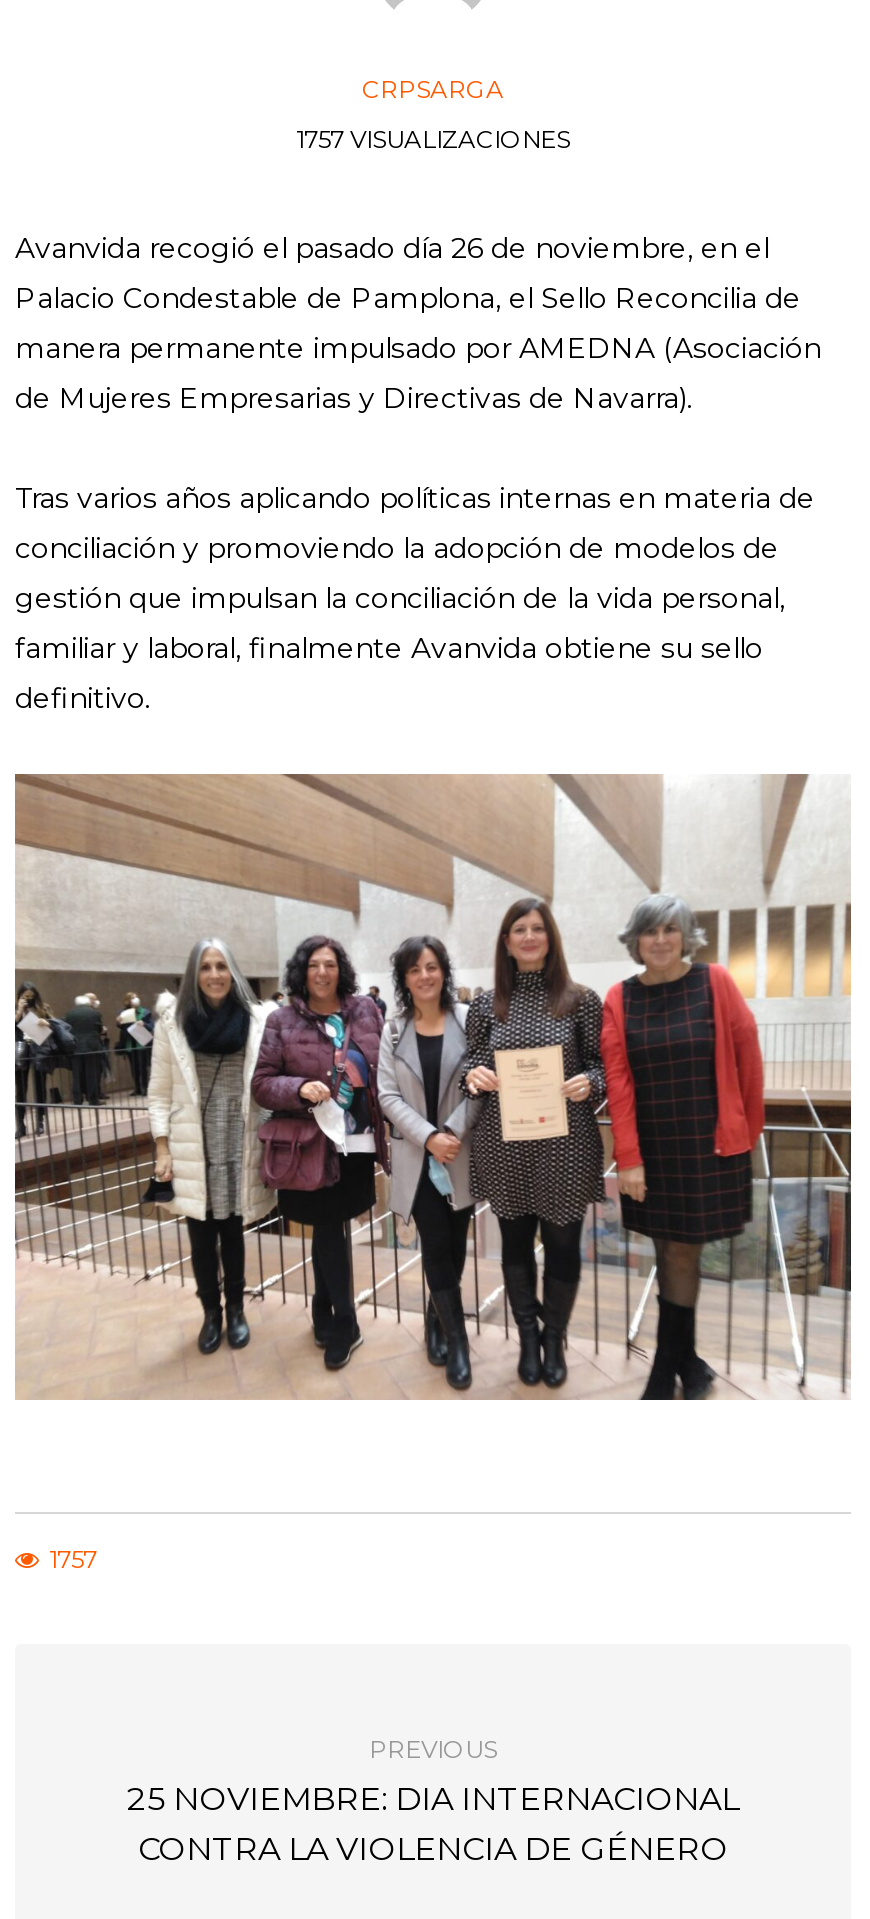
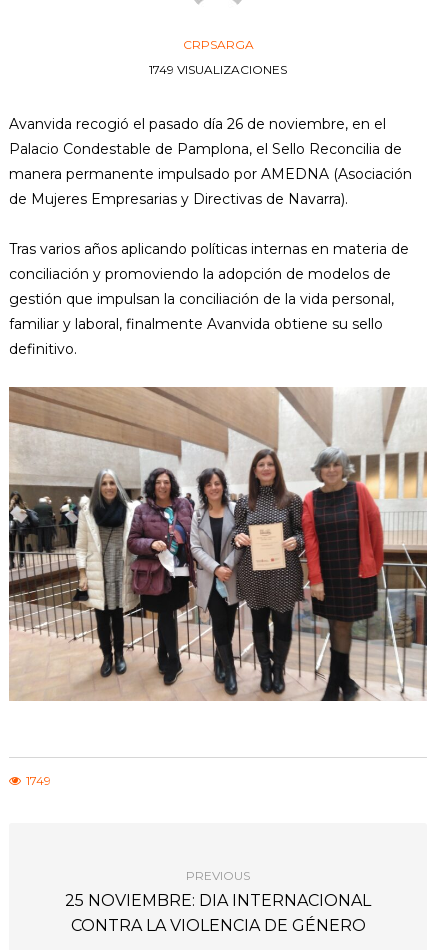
- 1757 VISUALIZACIONES
+ 1749 VISUALIZACIONES

- 1757
+ 1749
